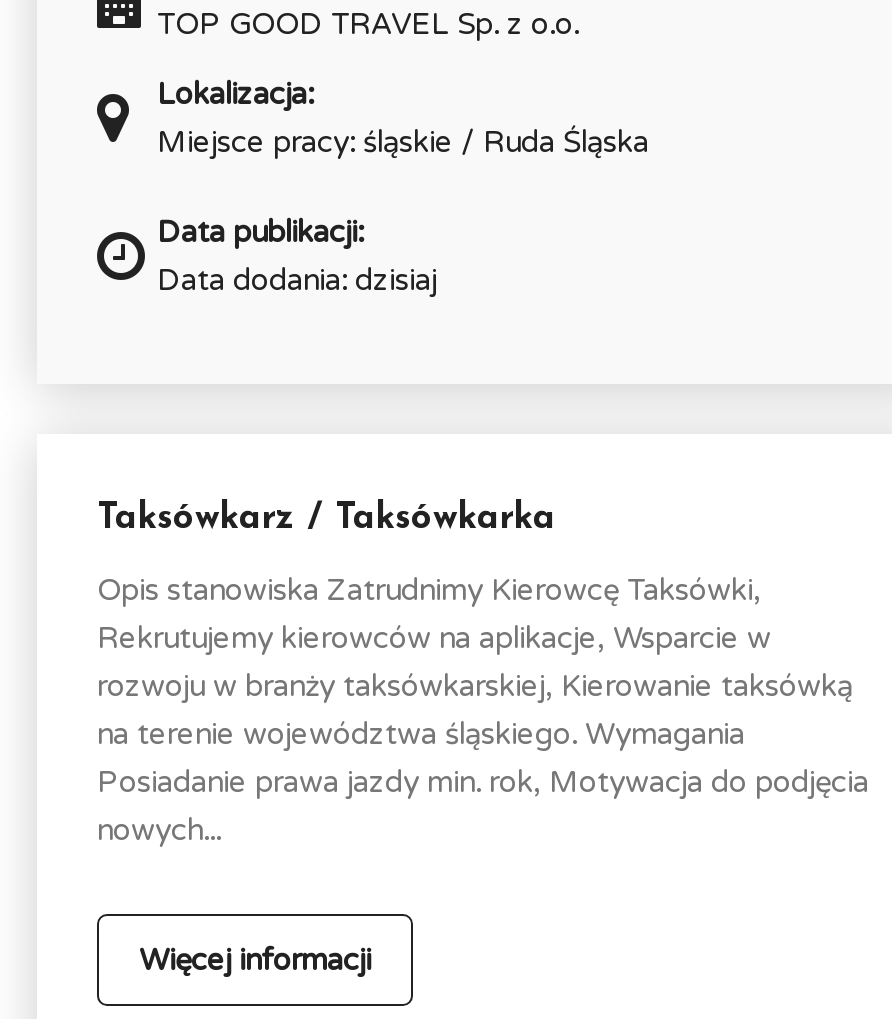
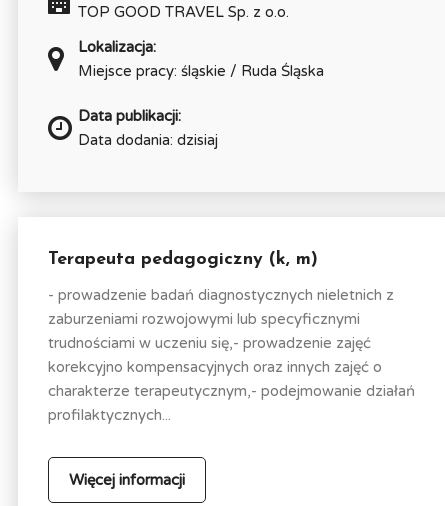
- Taksówkarz / Taksówkarka
+ Terapeuta pedagogiczny (k, m)

- Opis stanowiska Zatrudnimy Kierowcę Taksówki,
- Rekrutujemy kierowców na aplikacje, Wsparcie w
- rozwoju w branży taksówkarskiej, Kierowanie taksówką
- na terenie województwa śląskiego. Wymagania
- Posiadanie prawa jazdy min. rok, Motywacja do podjęcia
- nowych...
+ - prowadzenie badań diagnostycznych nieletnich z
+ zaburzeniami rozwojowymi lub specyficznymi
+ trudnościami w uczeniu się,- prowadzenie zajęć
+ korekcyjno kompensacyjnych oraz innych zajęć o
+ charakterze terapeutycznym,- podejmowanie działań
+ profilaktycznych...
